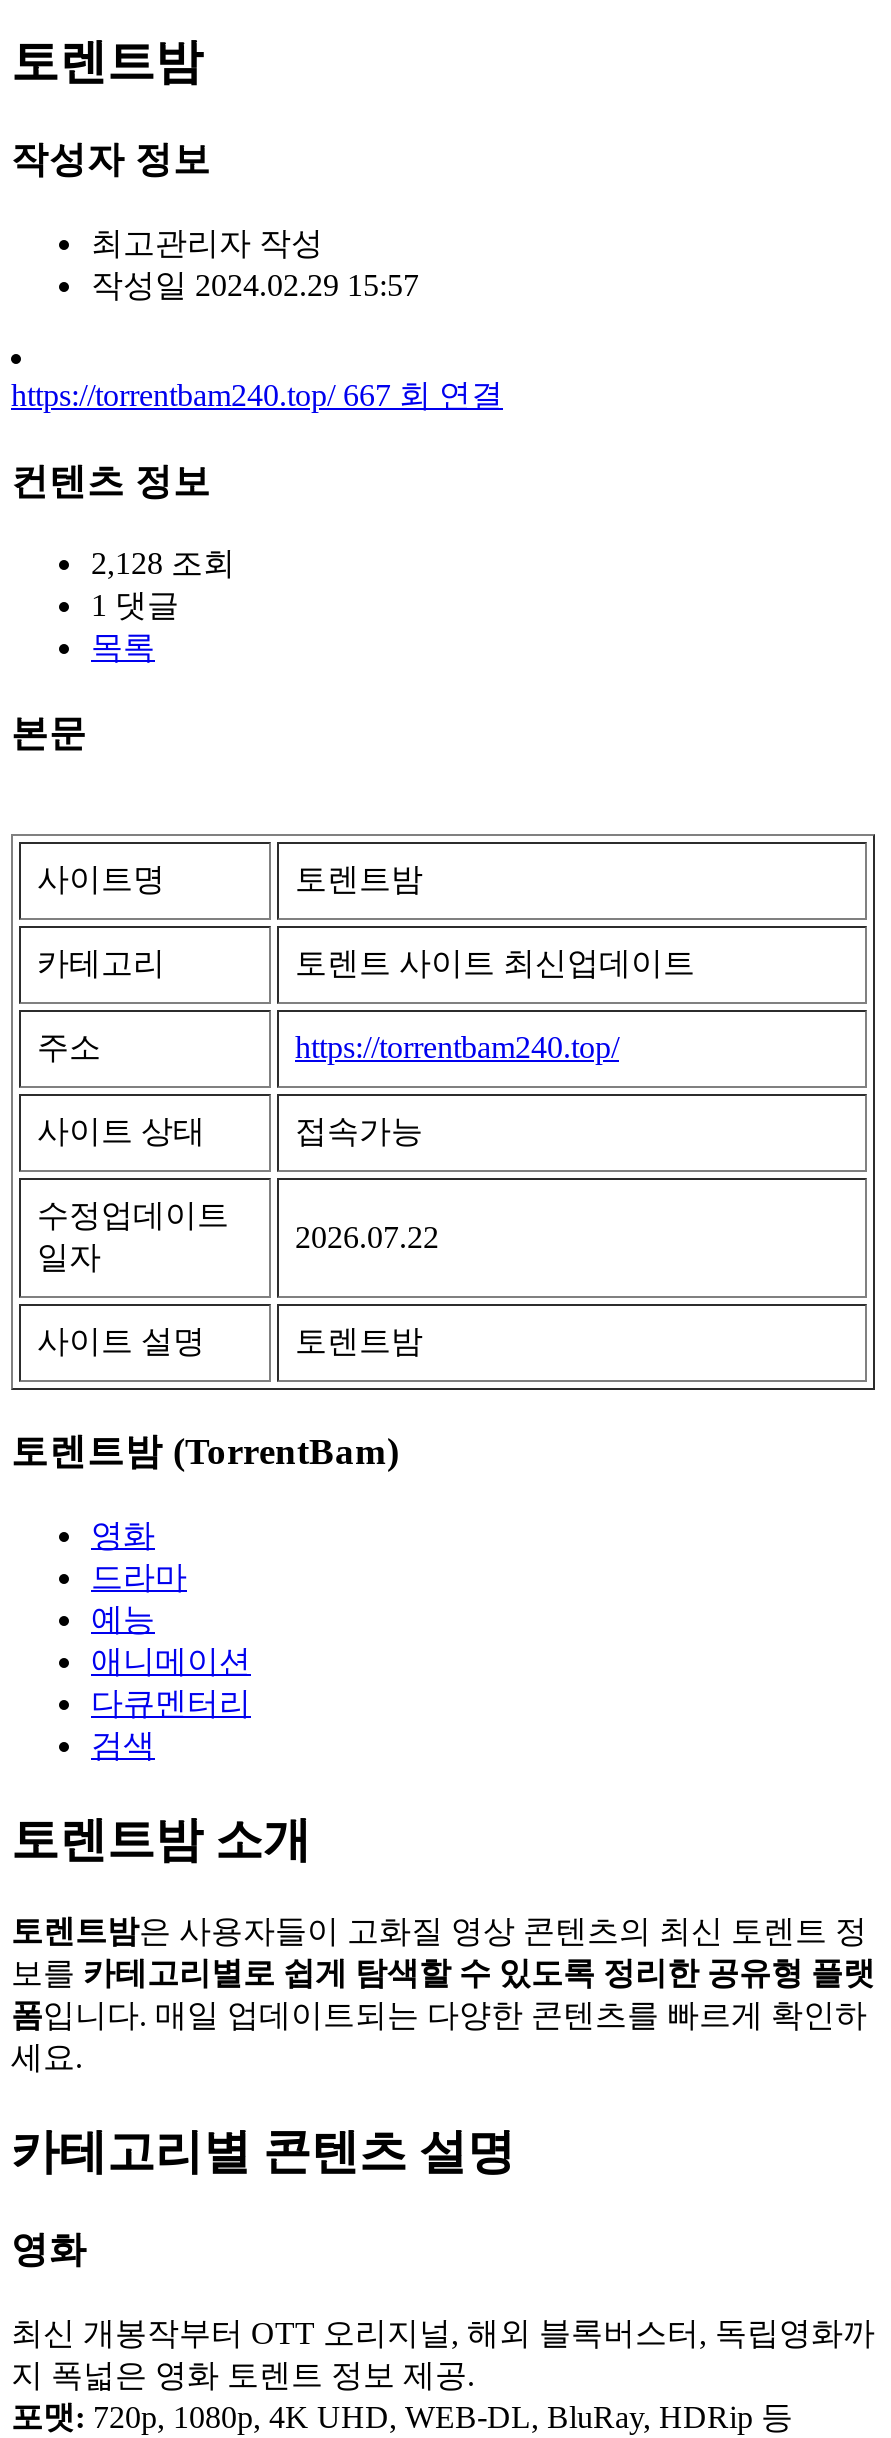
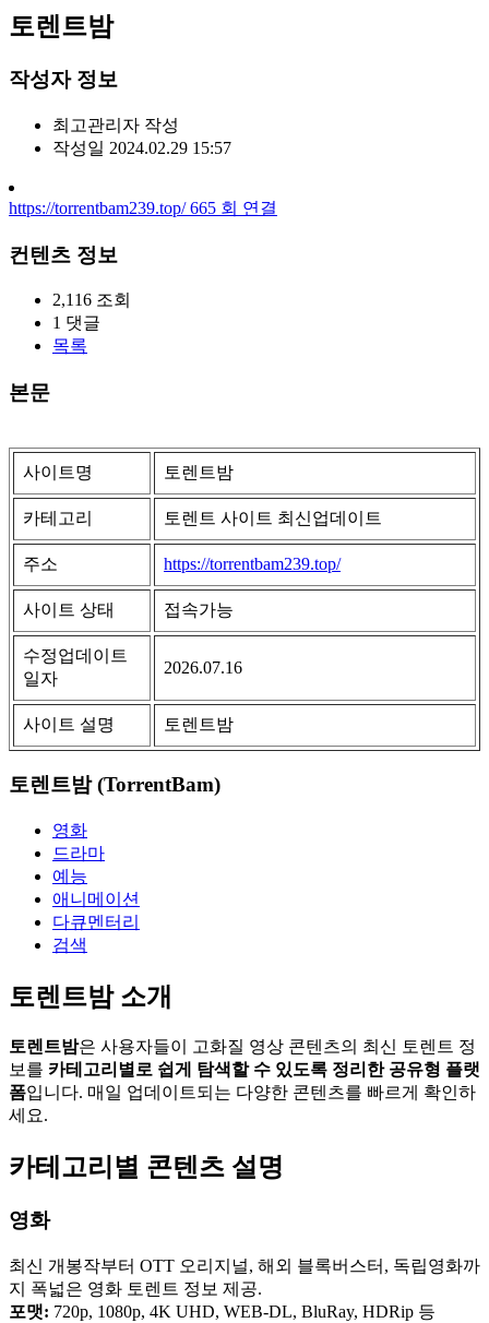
- https://torrentbam240.top/ 667 회 연결
+ https://torrentbam239.top/ 665 회 연결

- 2,128 조회
+ 2,116 조회

- https://torrentbam240.top/
+ https://torrentbam239.top/

- 2026.07.22
+ 2026.07.16
